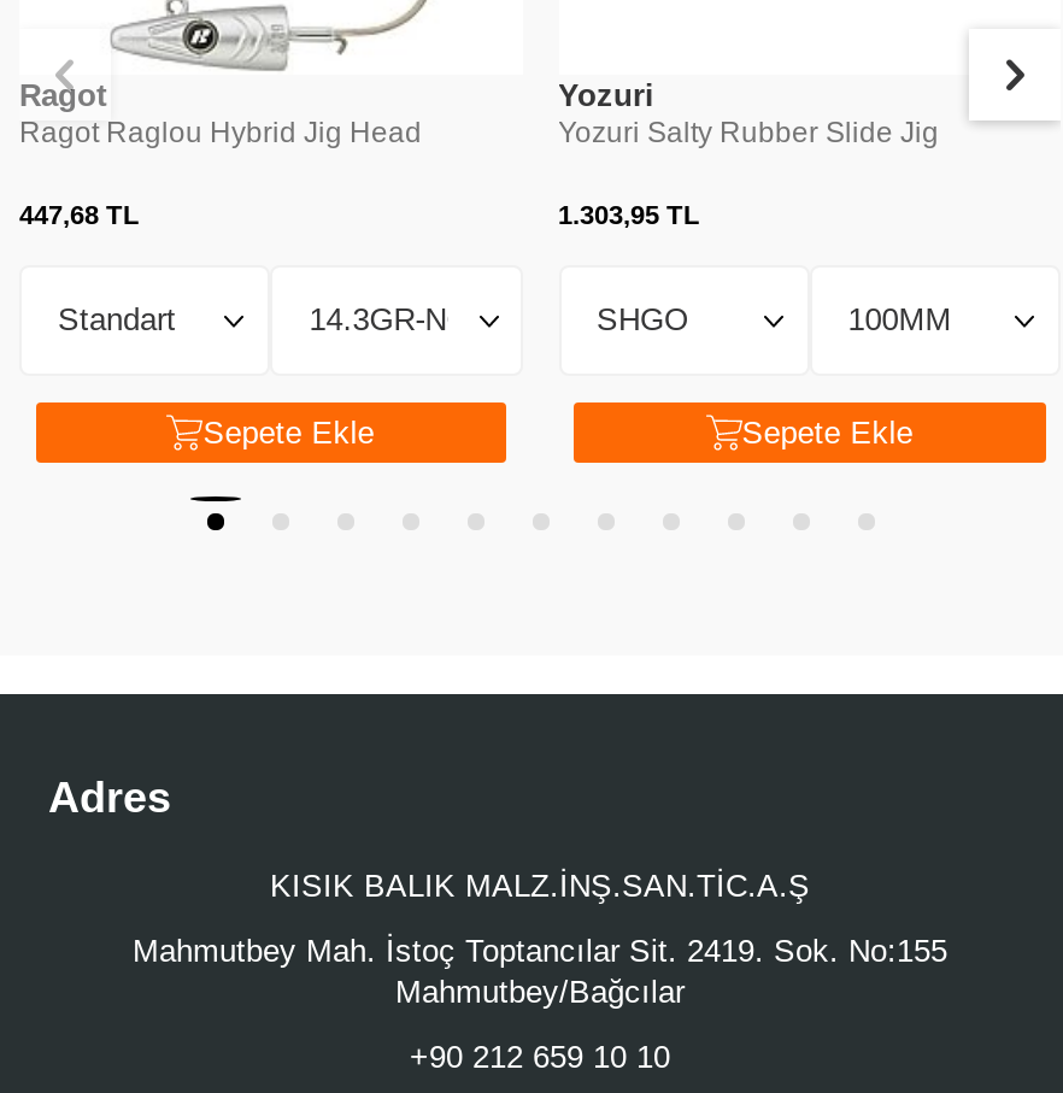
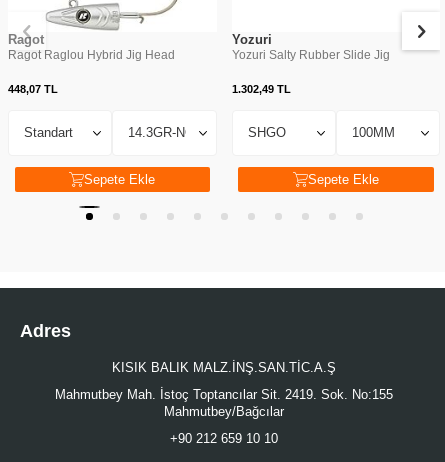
- 447,68 TL
+ 448,07 TL

- 1.303,95 TL
+ 1.302,49 TL
